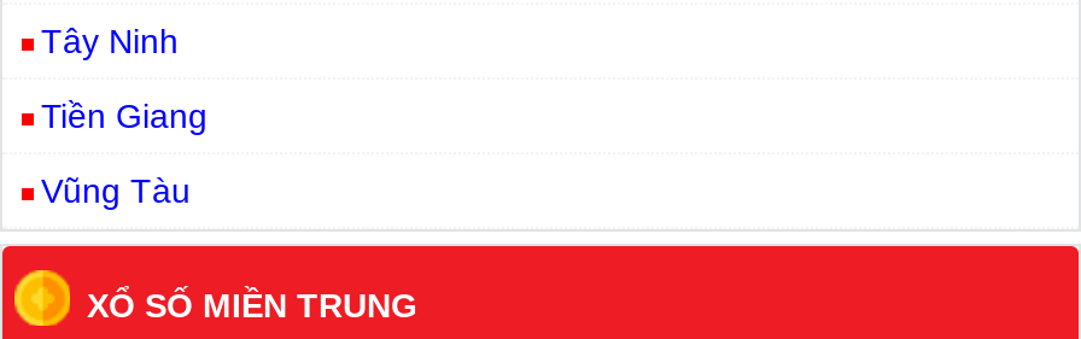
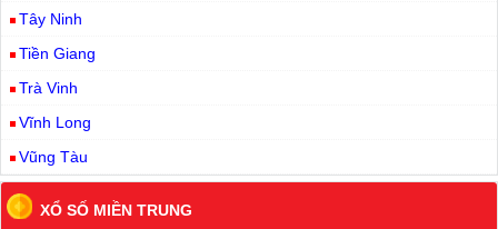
+ Trà Vinh
+ Vĩnh Long
